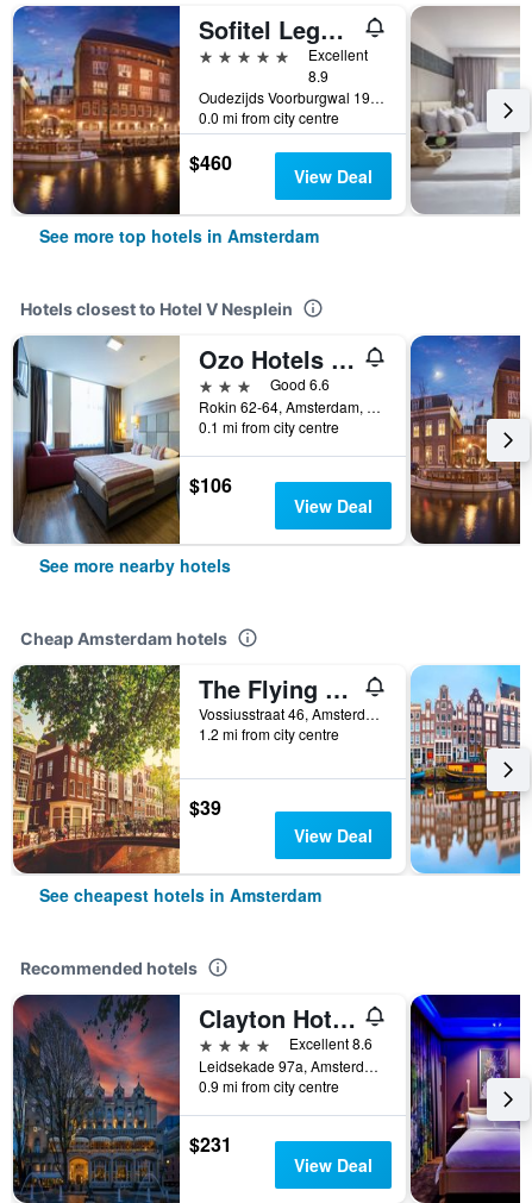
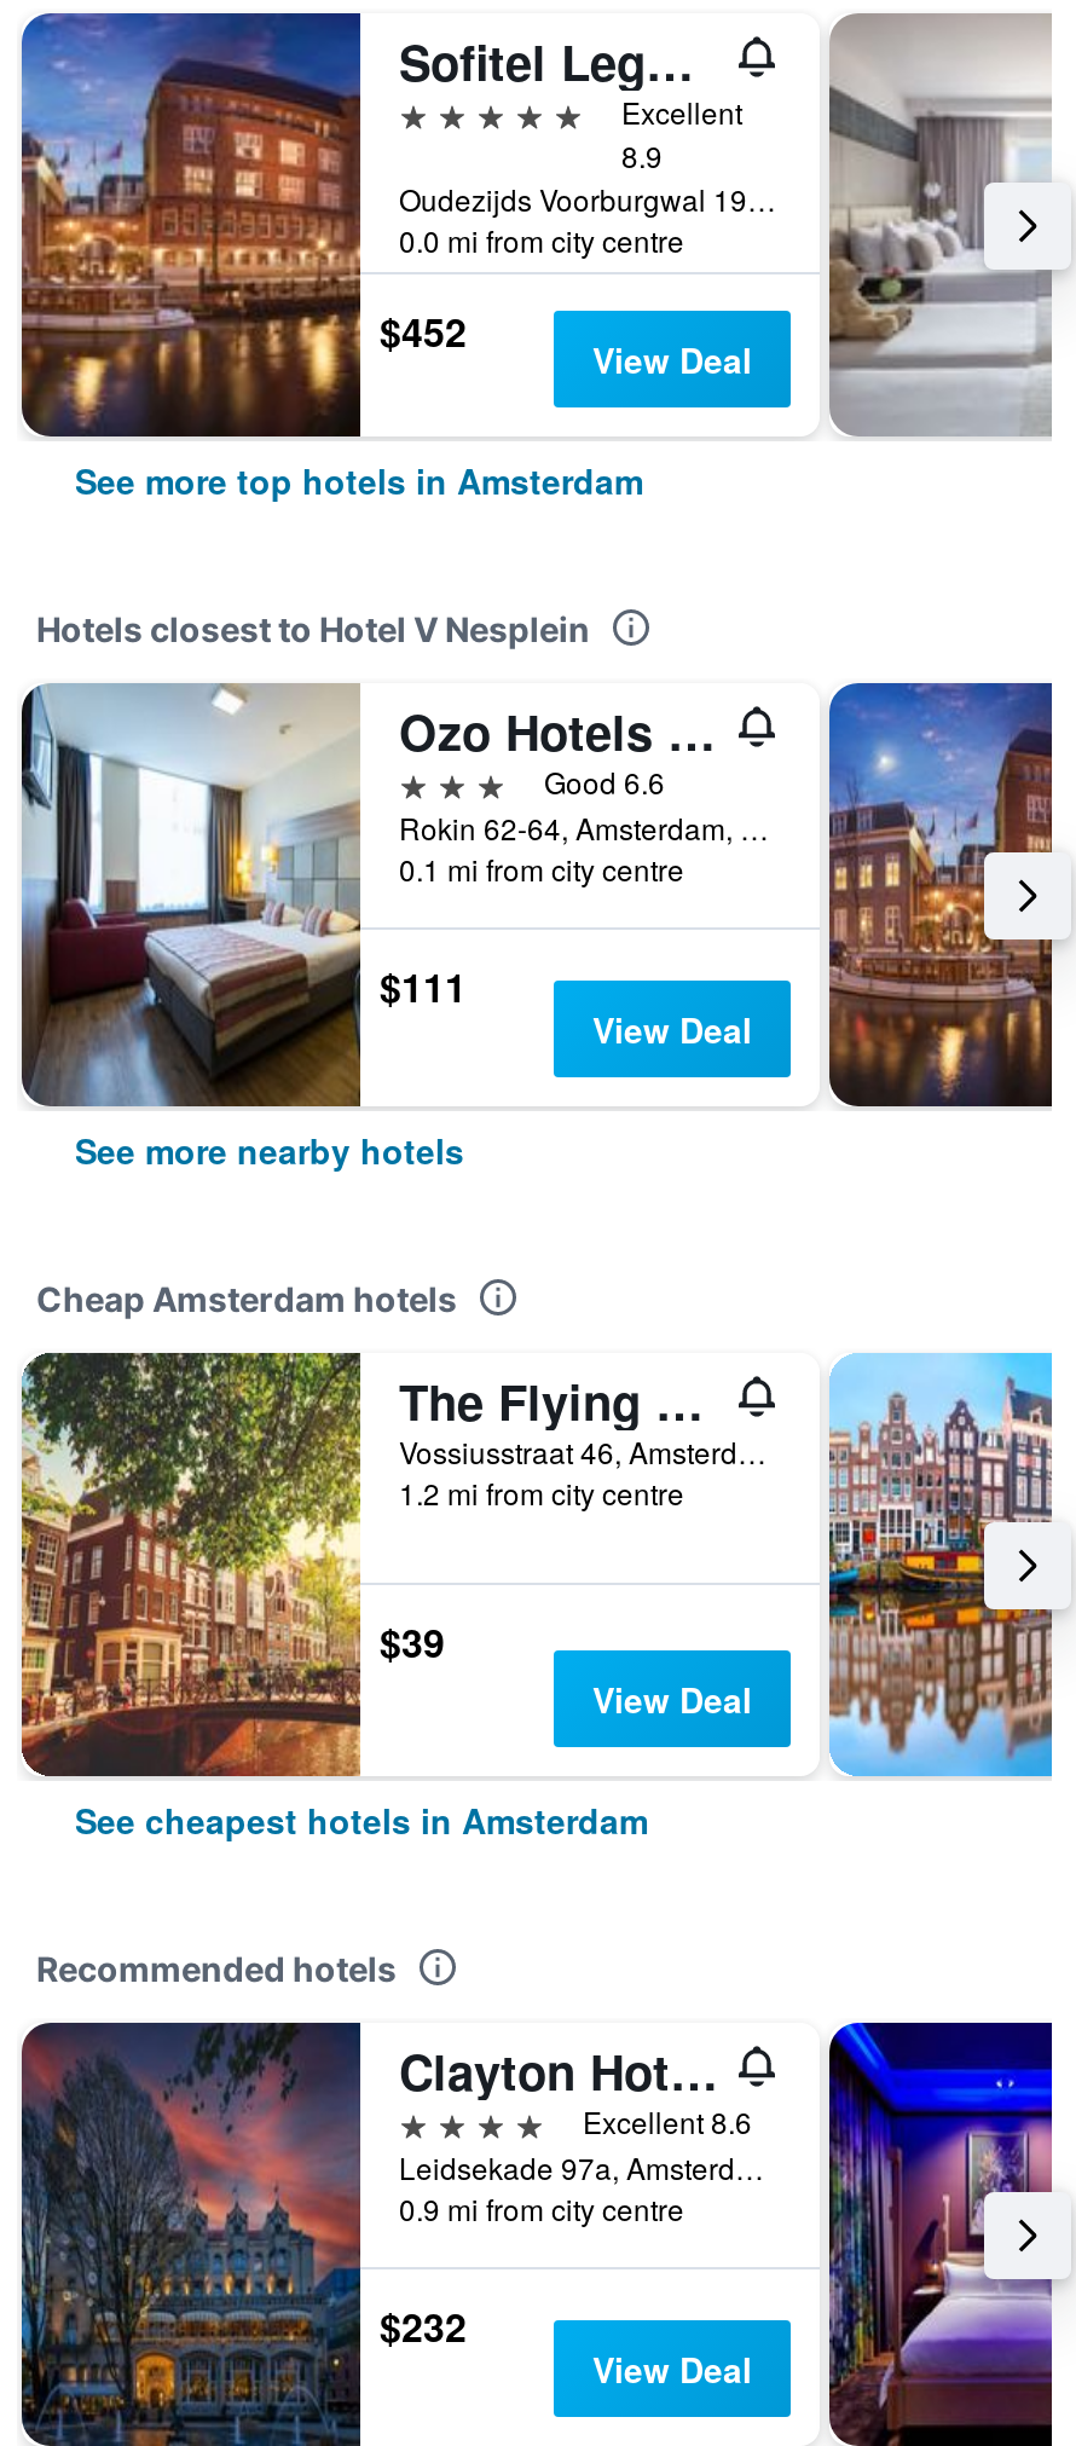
- $460
+ $452

- $106
+ $111

- $231
+ $232
